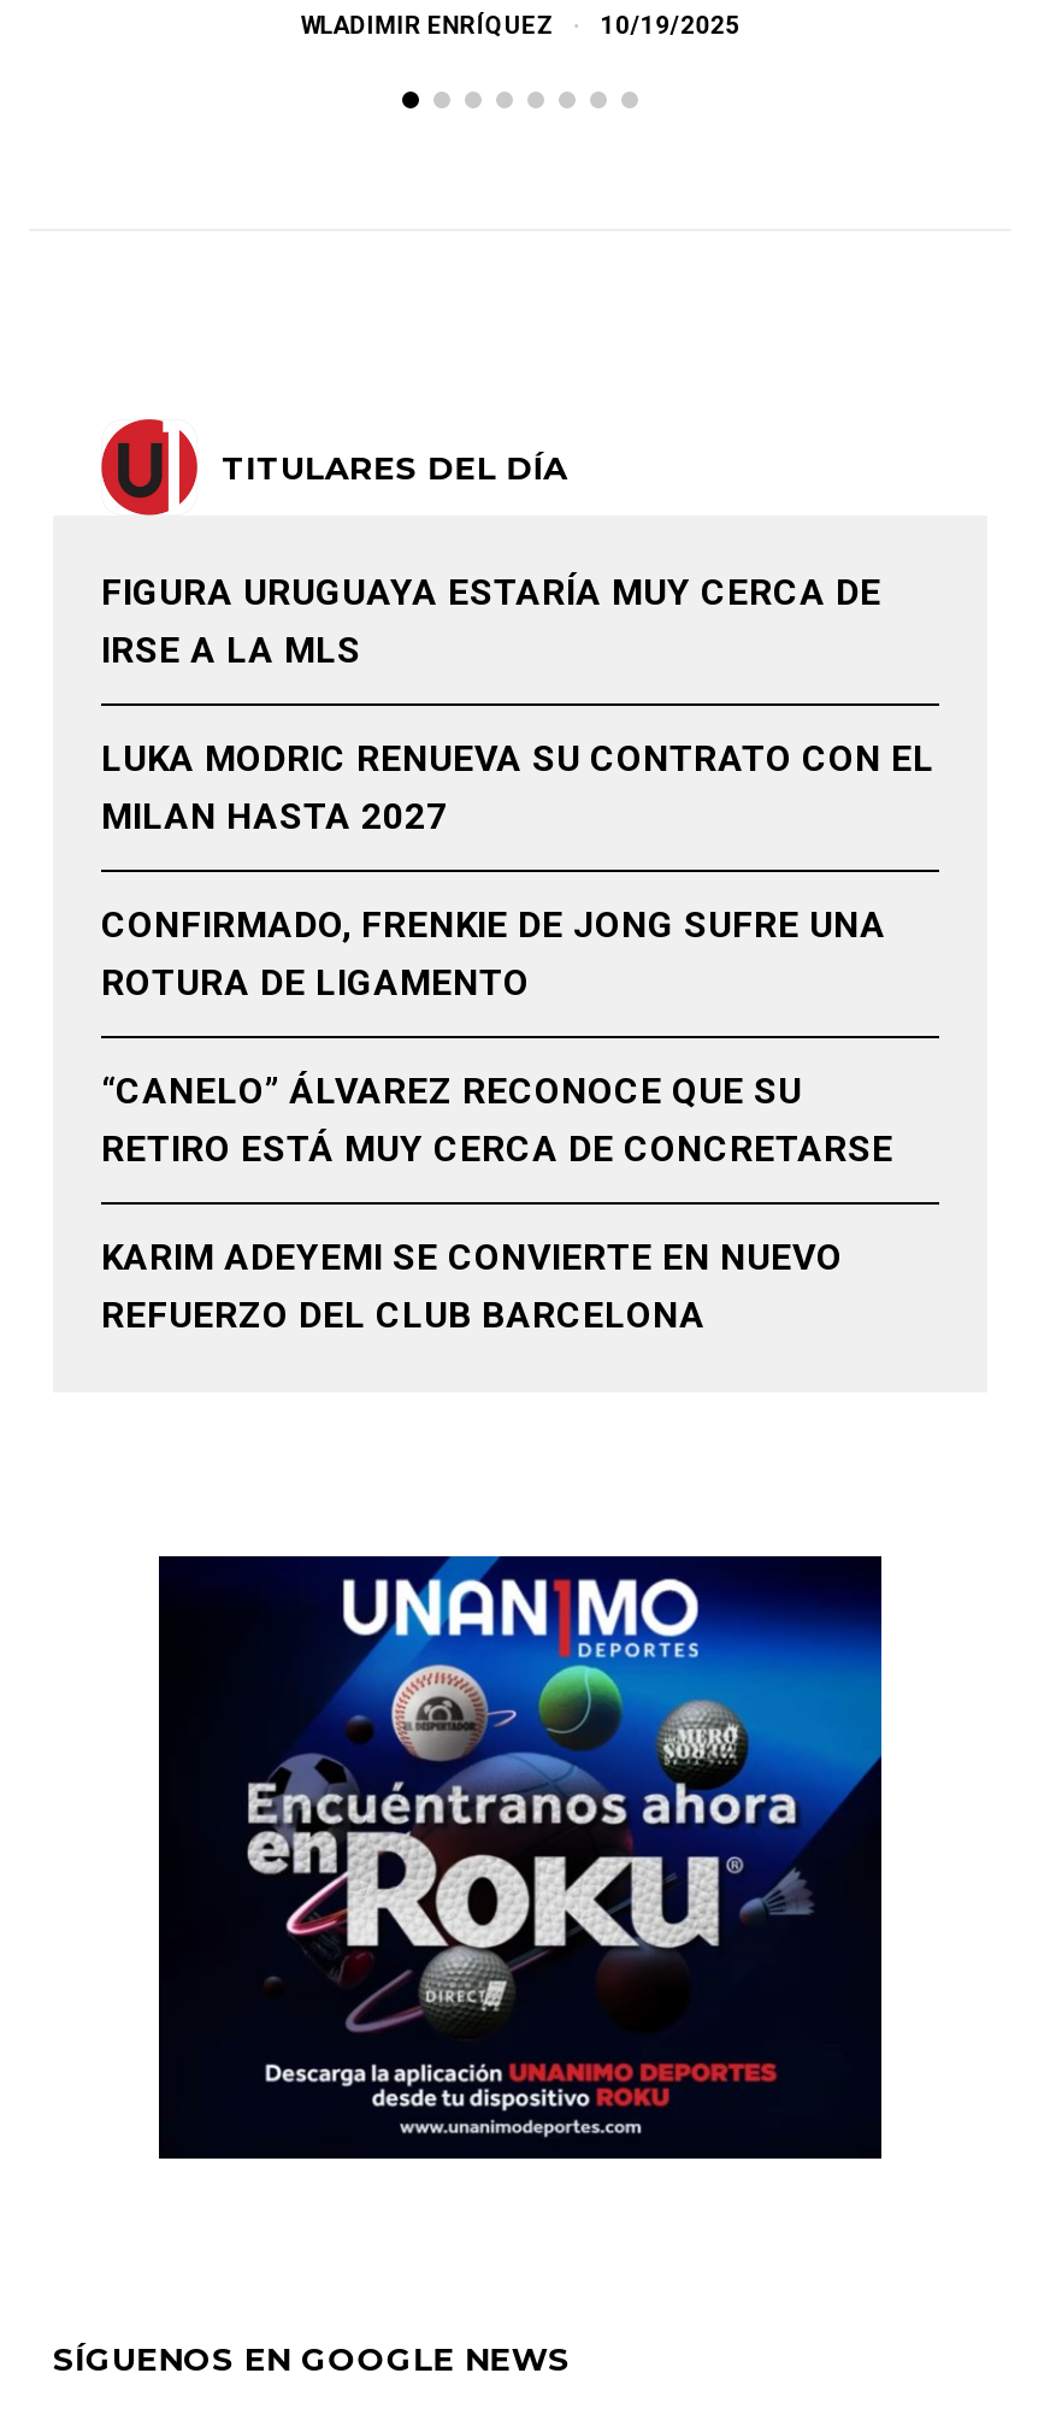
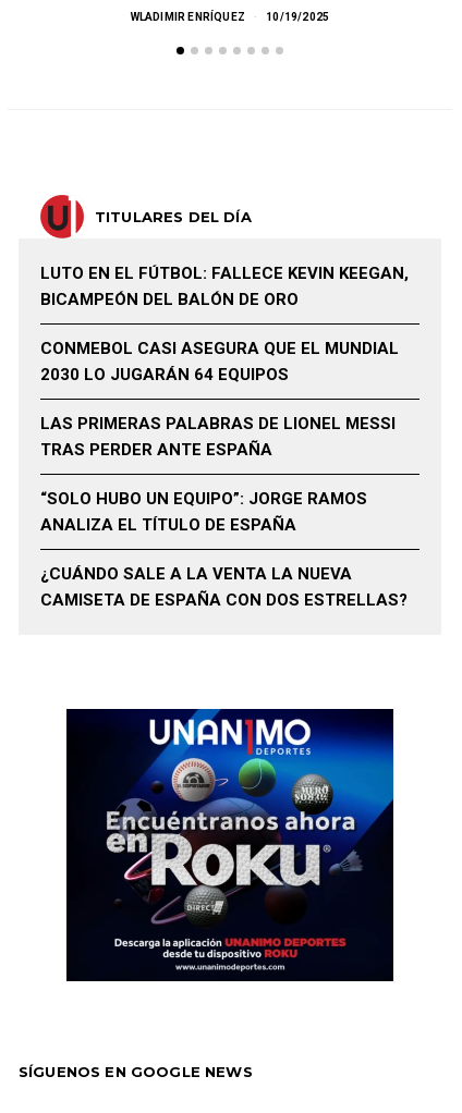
- FIGURA URUGUAYA ESTARÍA MUY CERCA DE
- IRSE A LA MLS
+ LUTO EN EL FÚTBOL: FALLECE KEVIN KEEGAN,
+ BICAMPEÓN DEL BALÓN DE ORO

- LUKA MODRIC RENUEVA SU CONTRATO CON EL
- MILAN HASTA 2027
+ CONMEBOL CASI ASEGURA QUE EL MUNDIAL
+ 2030 LO JUGARÁN 64 EQUIPOS

- CONFIRMADO, FRENKIE DE JONG SUFRE UNA
- ROTURA DE LIGAMENTO
+ LAS PRIMERAS PALABRAS DE LIONEL MESSI
+ TRAS PERDER ANTE ESPAÑA

- “CANELO” ÁLVAREZ RECONOCE QUE SU
- RETIRO ESTÁ MUY CERCA DE CONCRETARSE
+ “SOLO HUBO UN EQUIPO”: JORGE RAMOS
+ ANALIZA EL TÍTULO DE ESPAÑA

- KARIM ADEYEMI SE CONVIERTE EN NUEVO
- REFUERZO DEL CLUB BARCELONA
+ ¿CUÁNDO SALE A LA VENTA LA NUEVA
+ CAMISETA DE ESPAÑA CON DOS ESTRELLAS?
